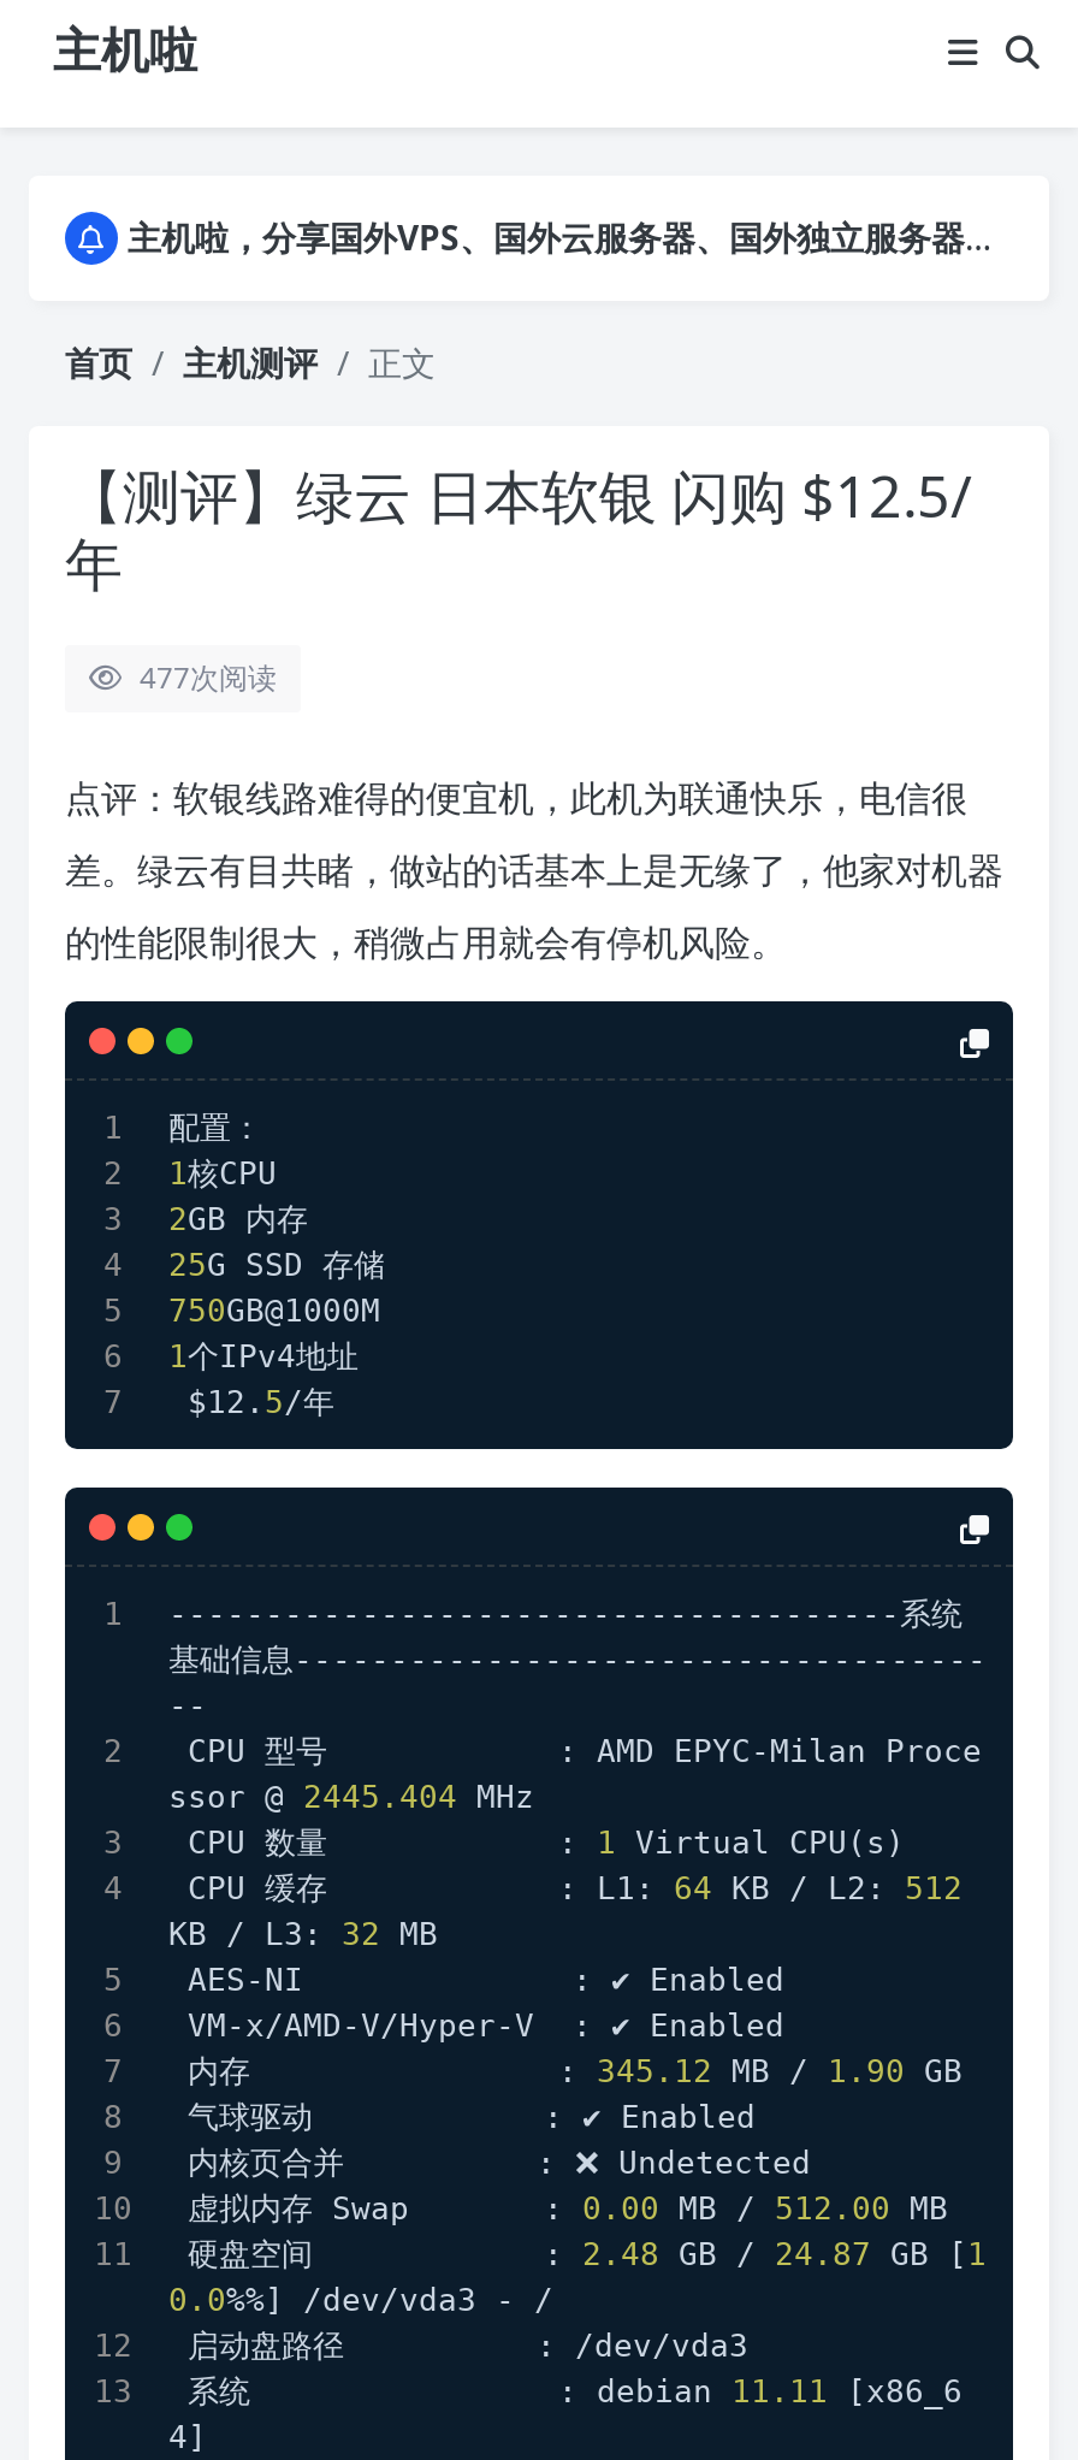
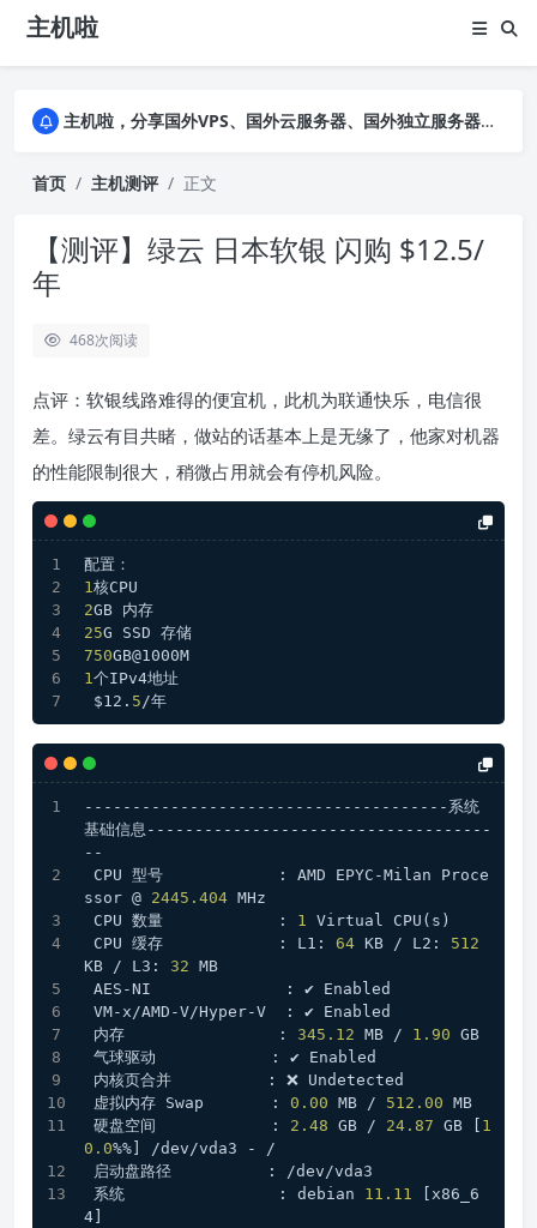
- 477次阅读
+ 468次阅读
